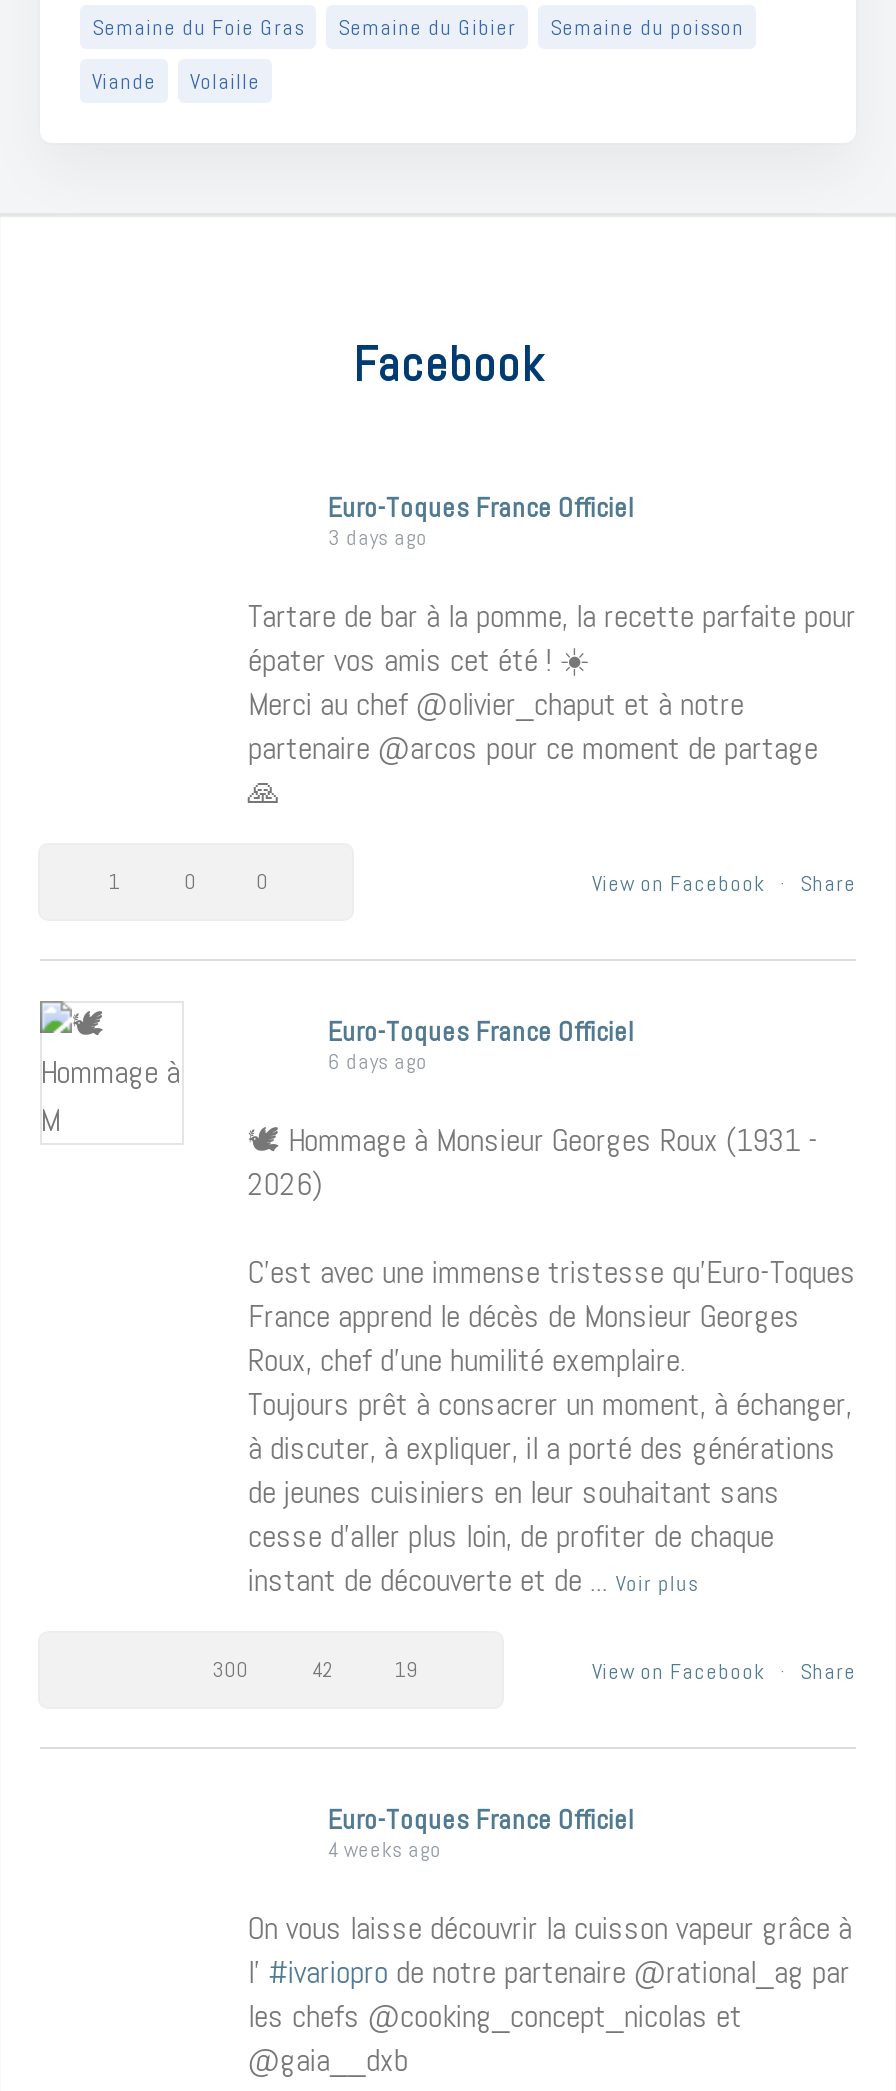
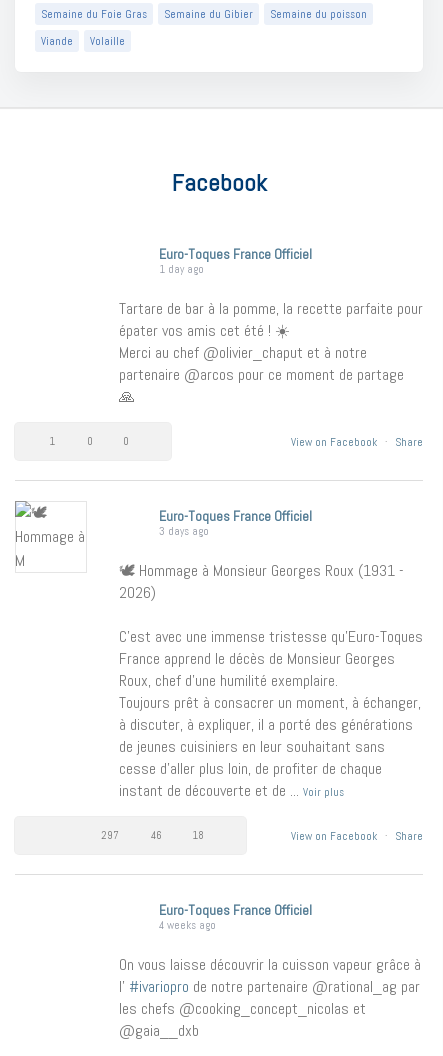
- 3 days ago
+ 1 day ago

- 6 days ago
+ 3 days ago

- 300
+ 297

- 42
+ 46

- 19
+ 18
